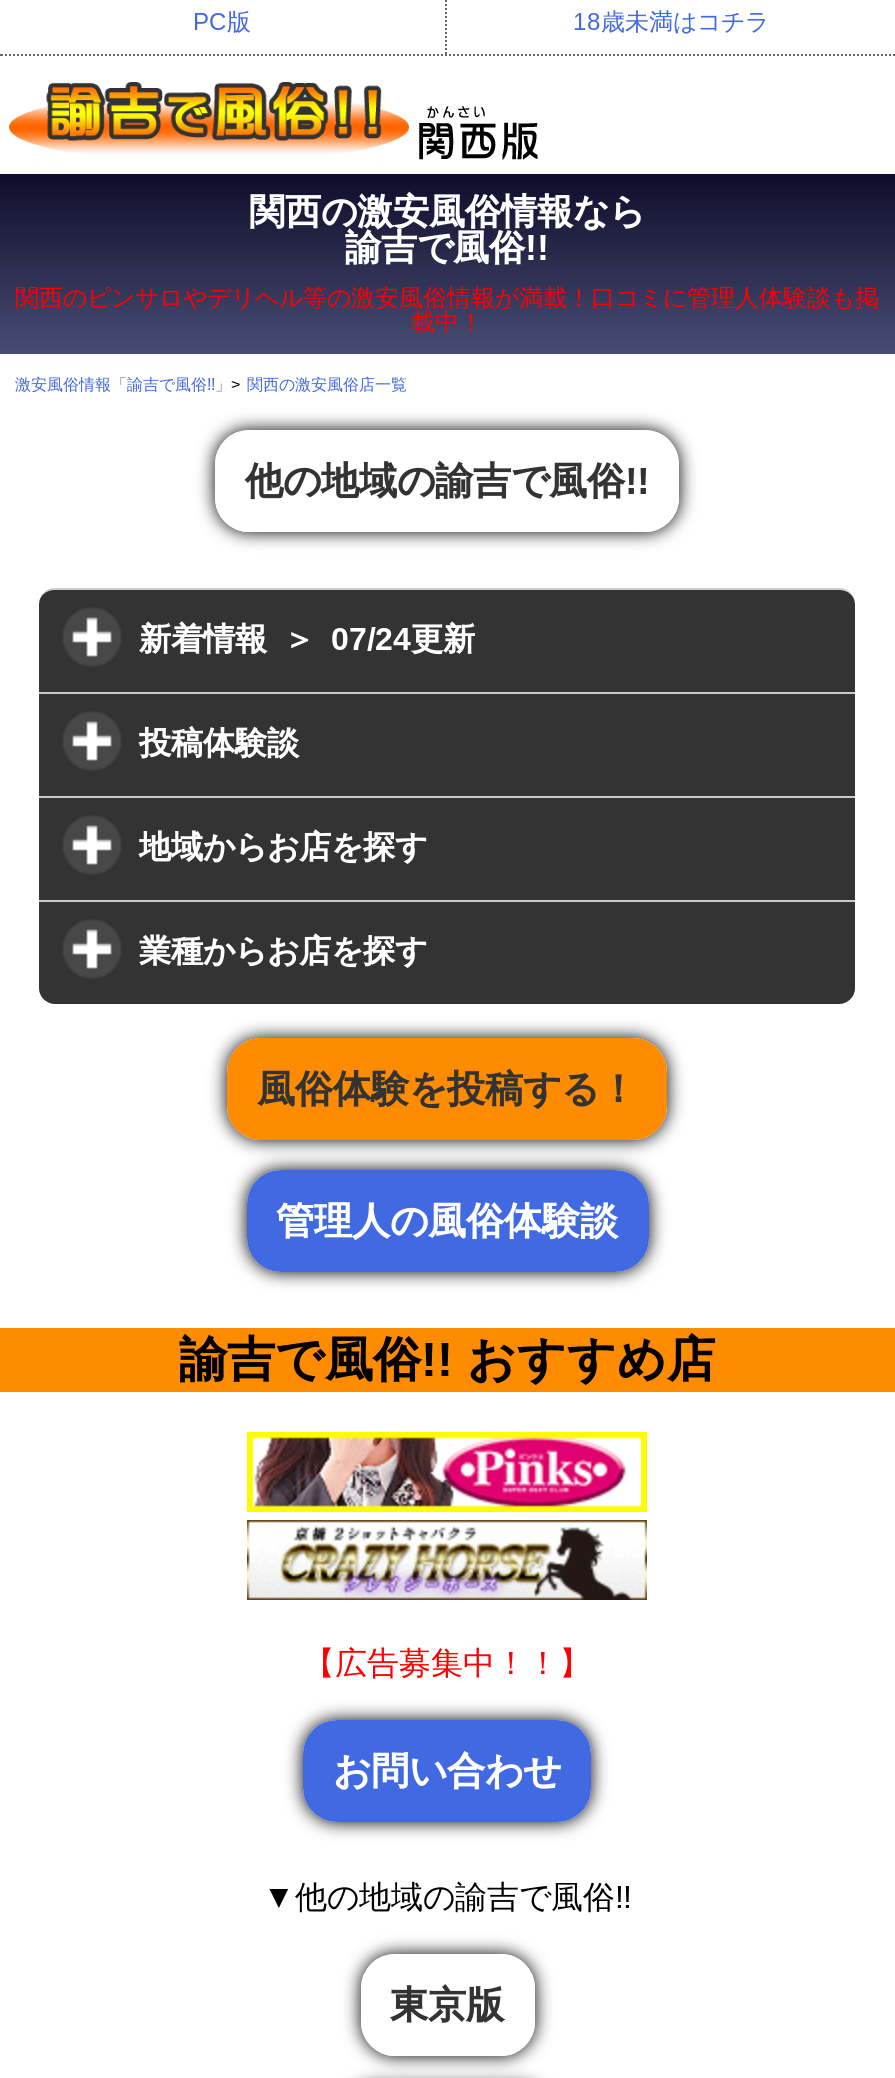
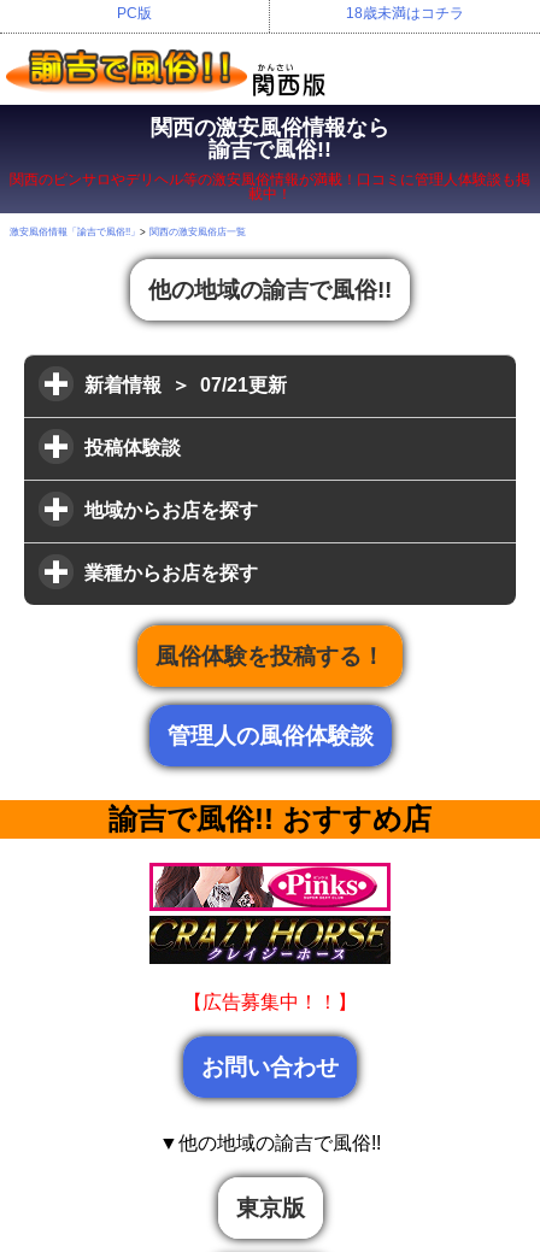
- 新着情報 ＞ 07/24更新
+ 新着情報 ＞ 07/21更新

- [image]
+ [image]
